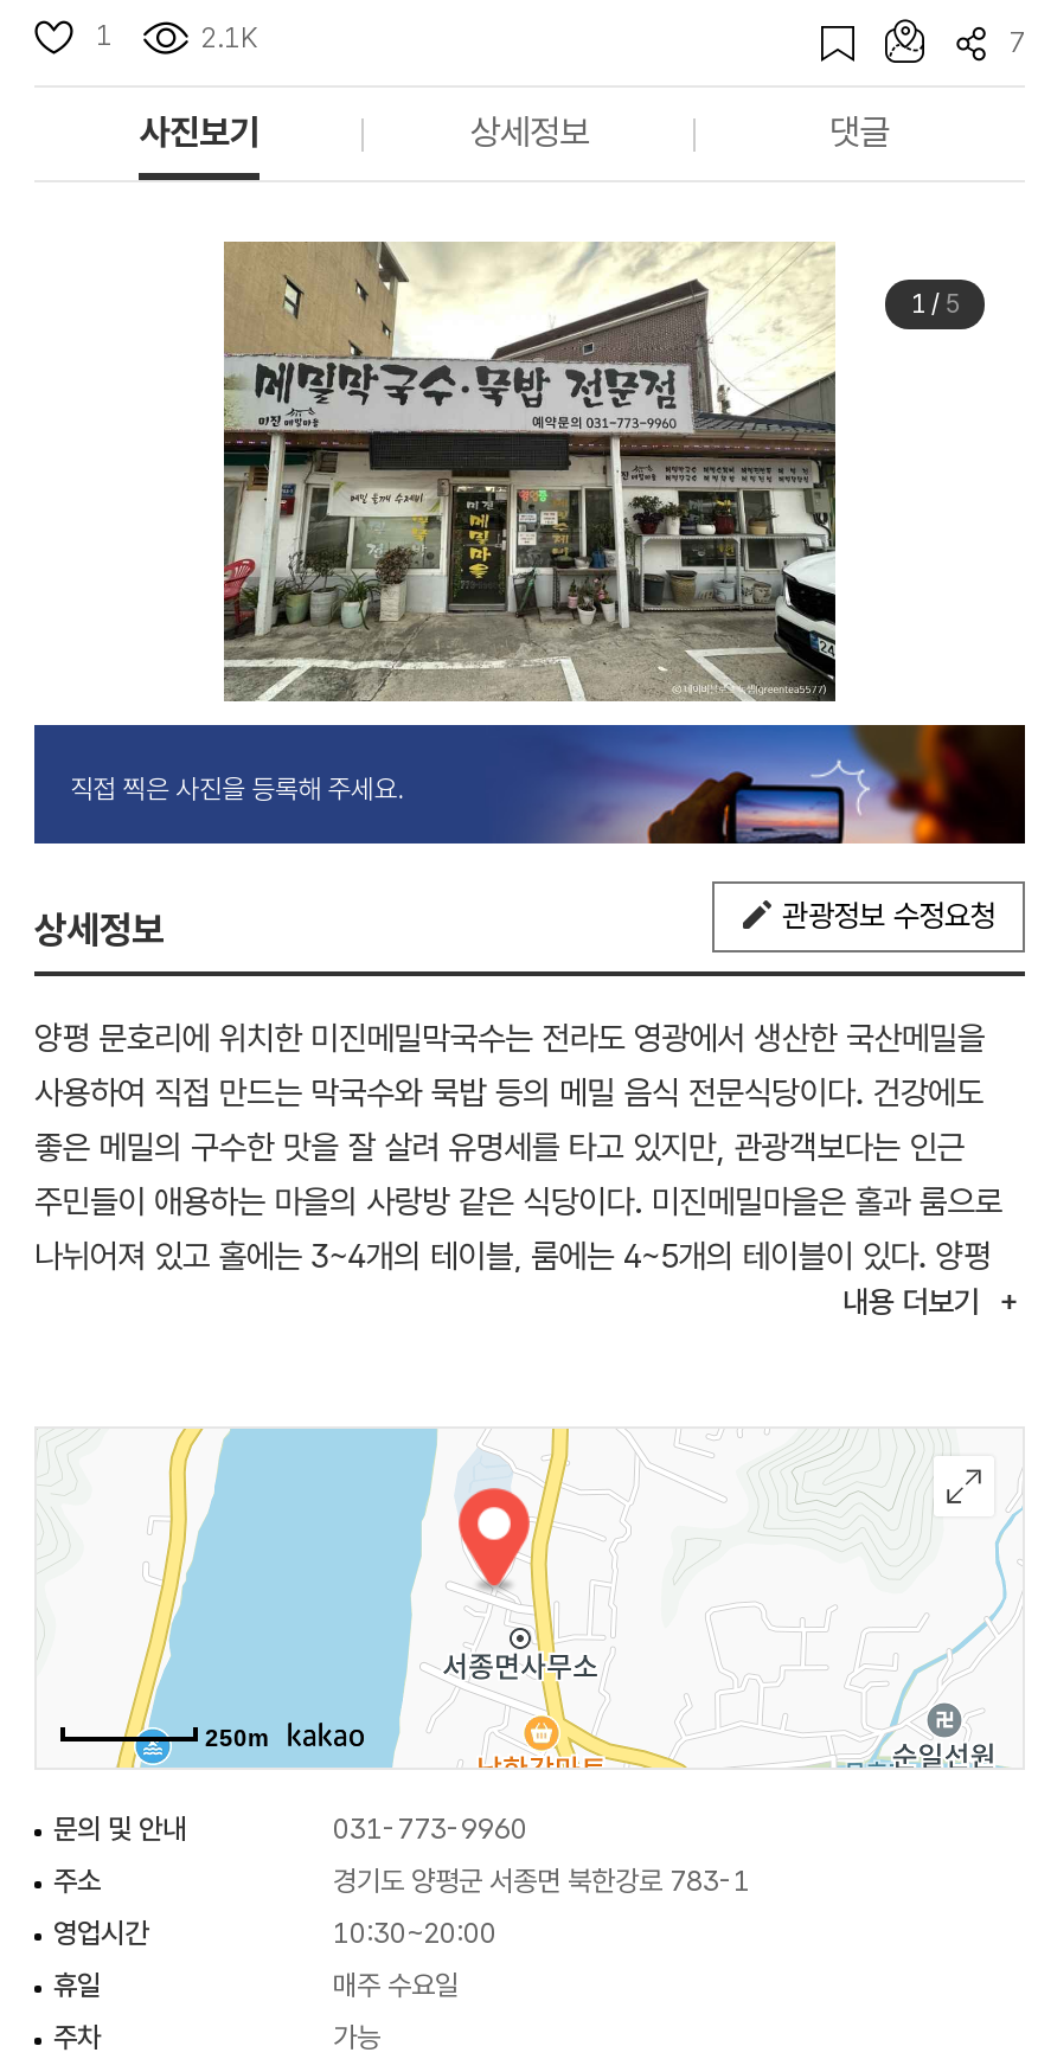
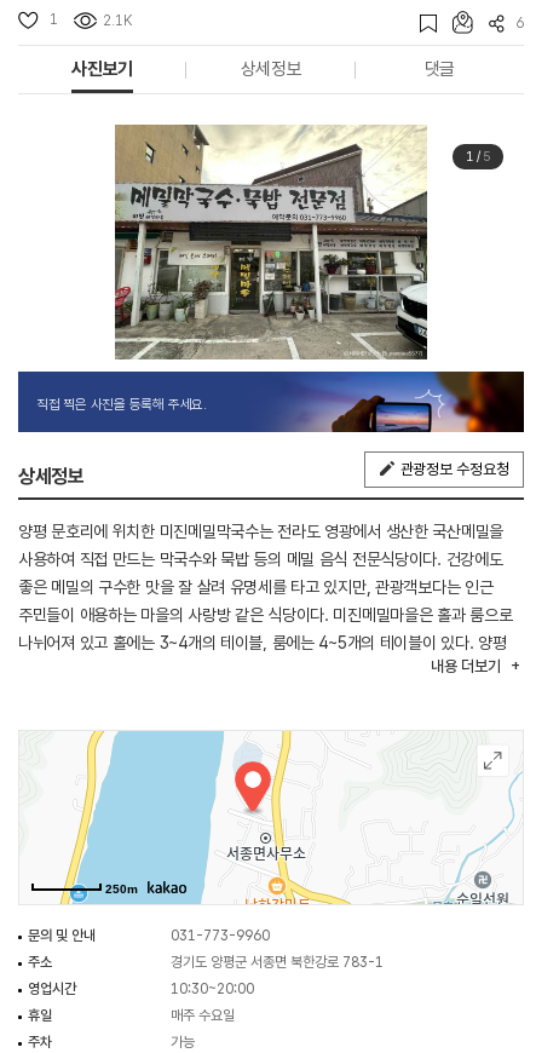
- 7
+ 6
